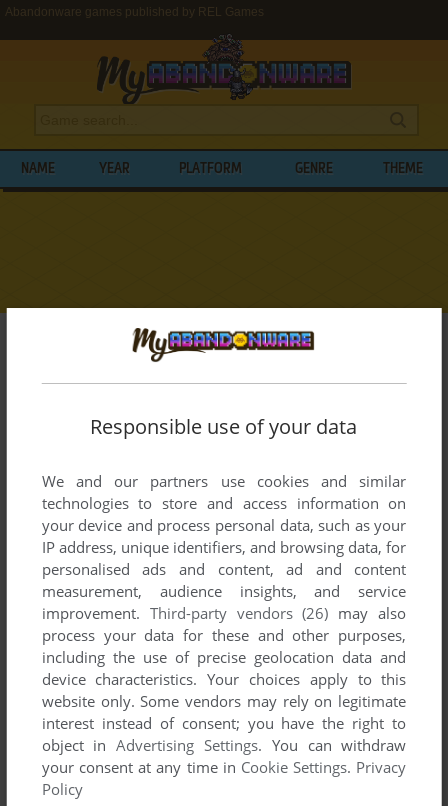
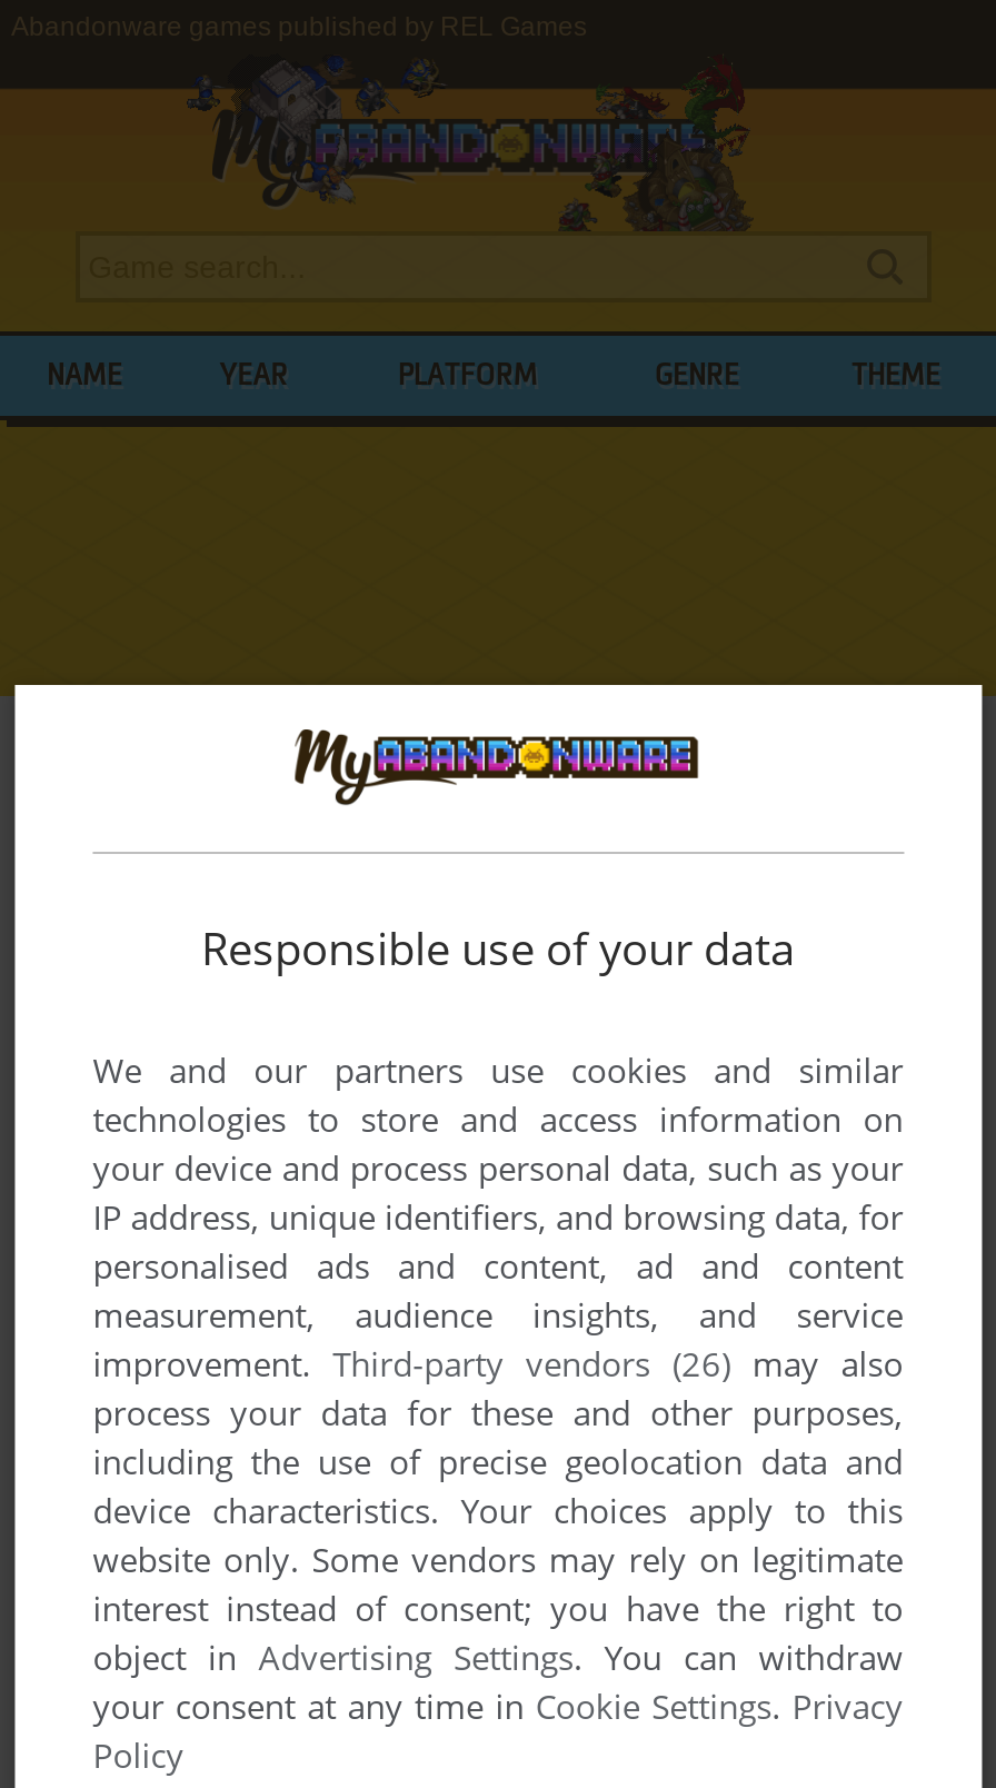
- [image]
+ [image]
